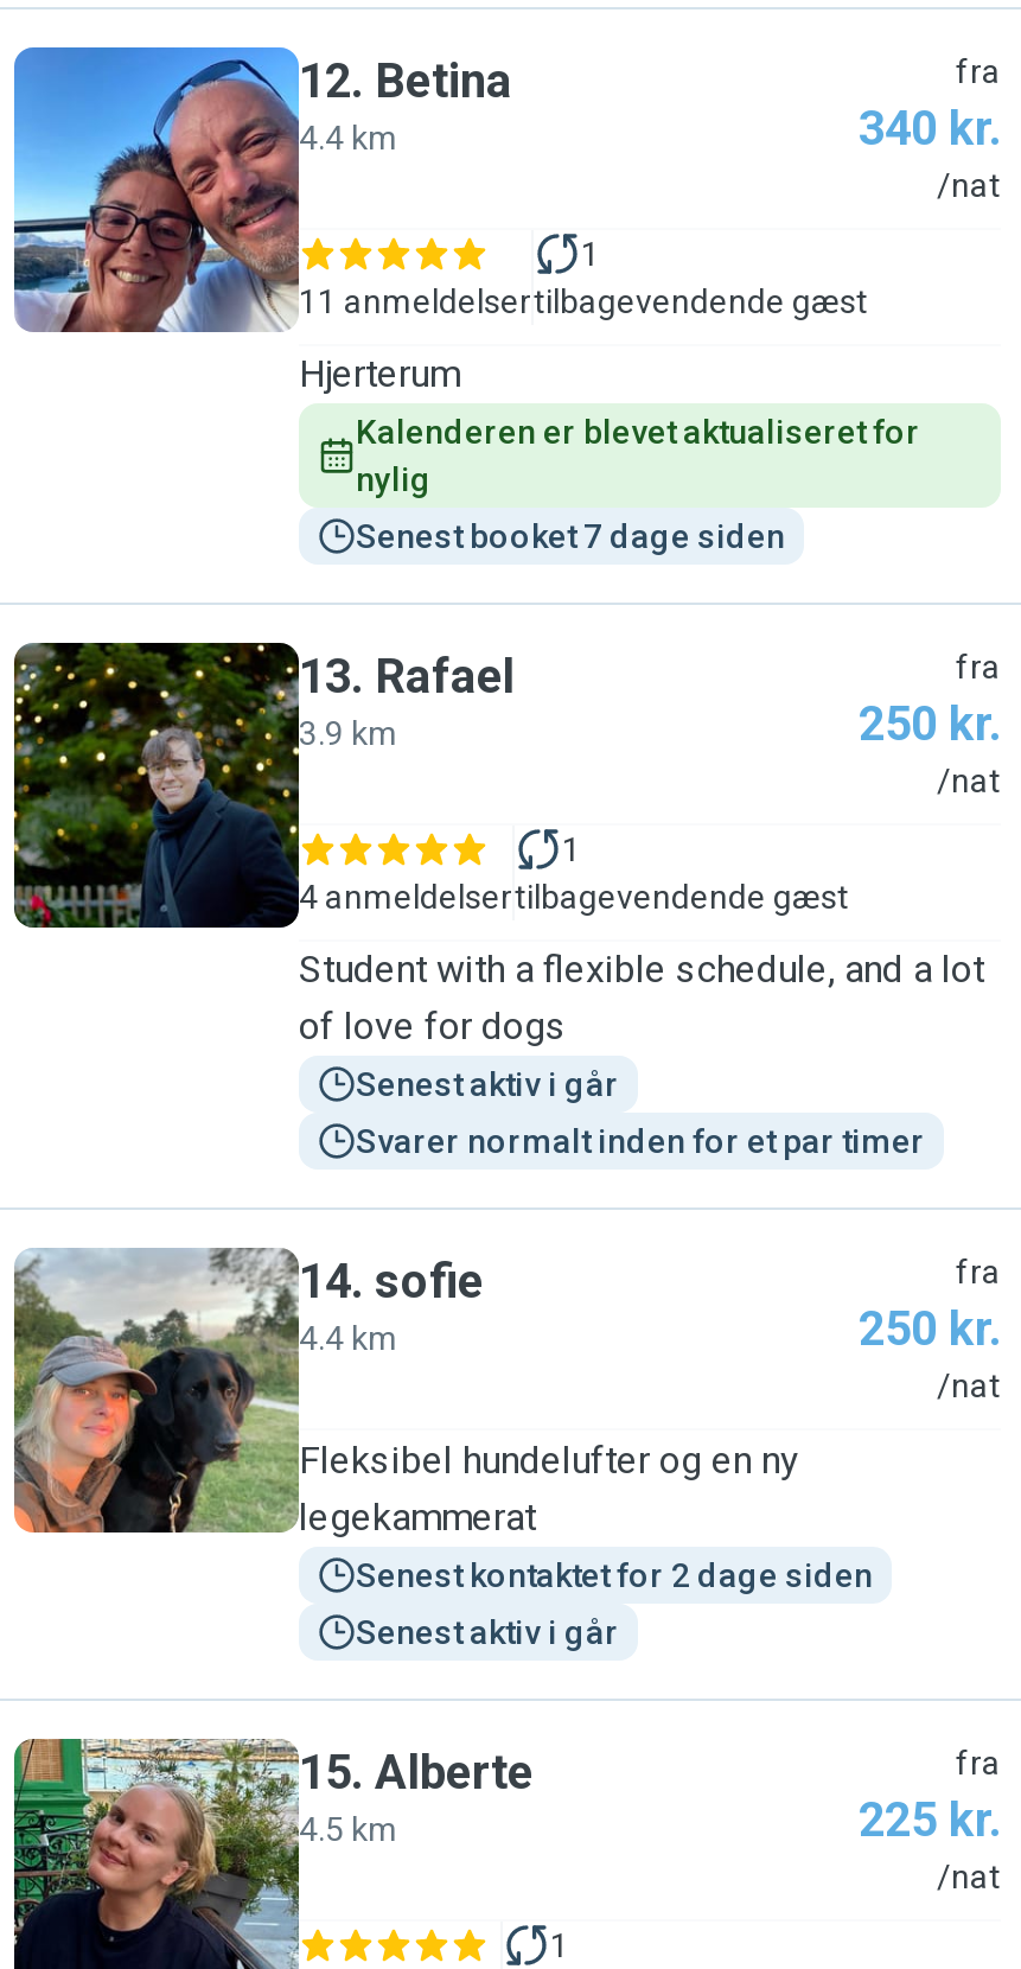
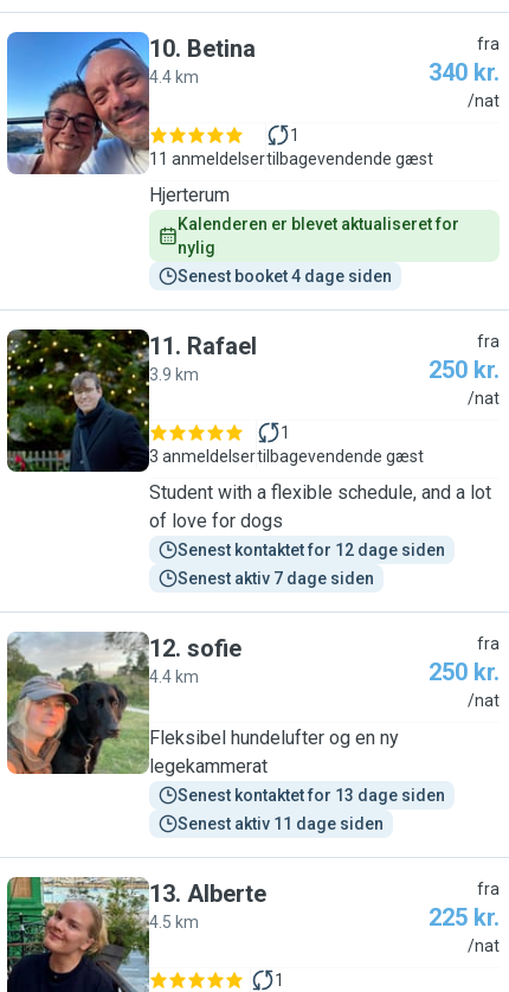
- 12. Betina
+ 10. Betina

- Senest booket 7 dage siden
+ Senest booket 4 dage siden

- 13. Rafael
+ 11. Rafael

- 4 anmeldelser tilbagevendende gæst
+ 3 anmeldelser tilbagevendende gæst

- Senest aktiv i går
+ Senest kontaktet for 12 dage siden

- Svarer normalt inden for et par timer
+ Senest aktiv 7 dage siden

- 14. sofie
+ 12. sofie

- Senest kontaktet for 2 dage siden
+ Senest kontaktet for 13 dage siden

- Senest aktiv i går
+ Senest aktiv 11 dage siden

- 15. Alberte
+ 13. Alberte
